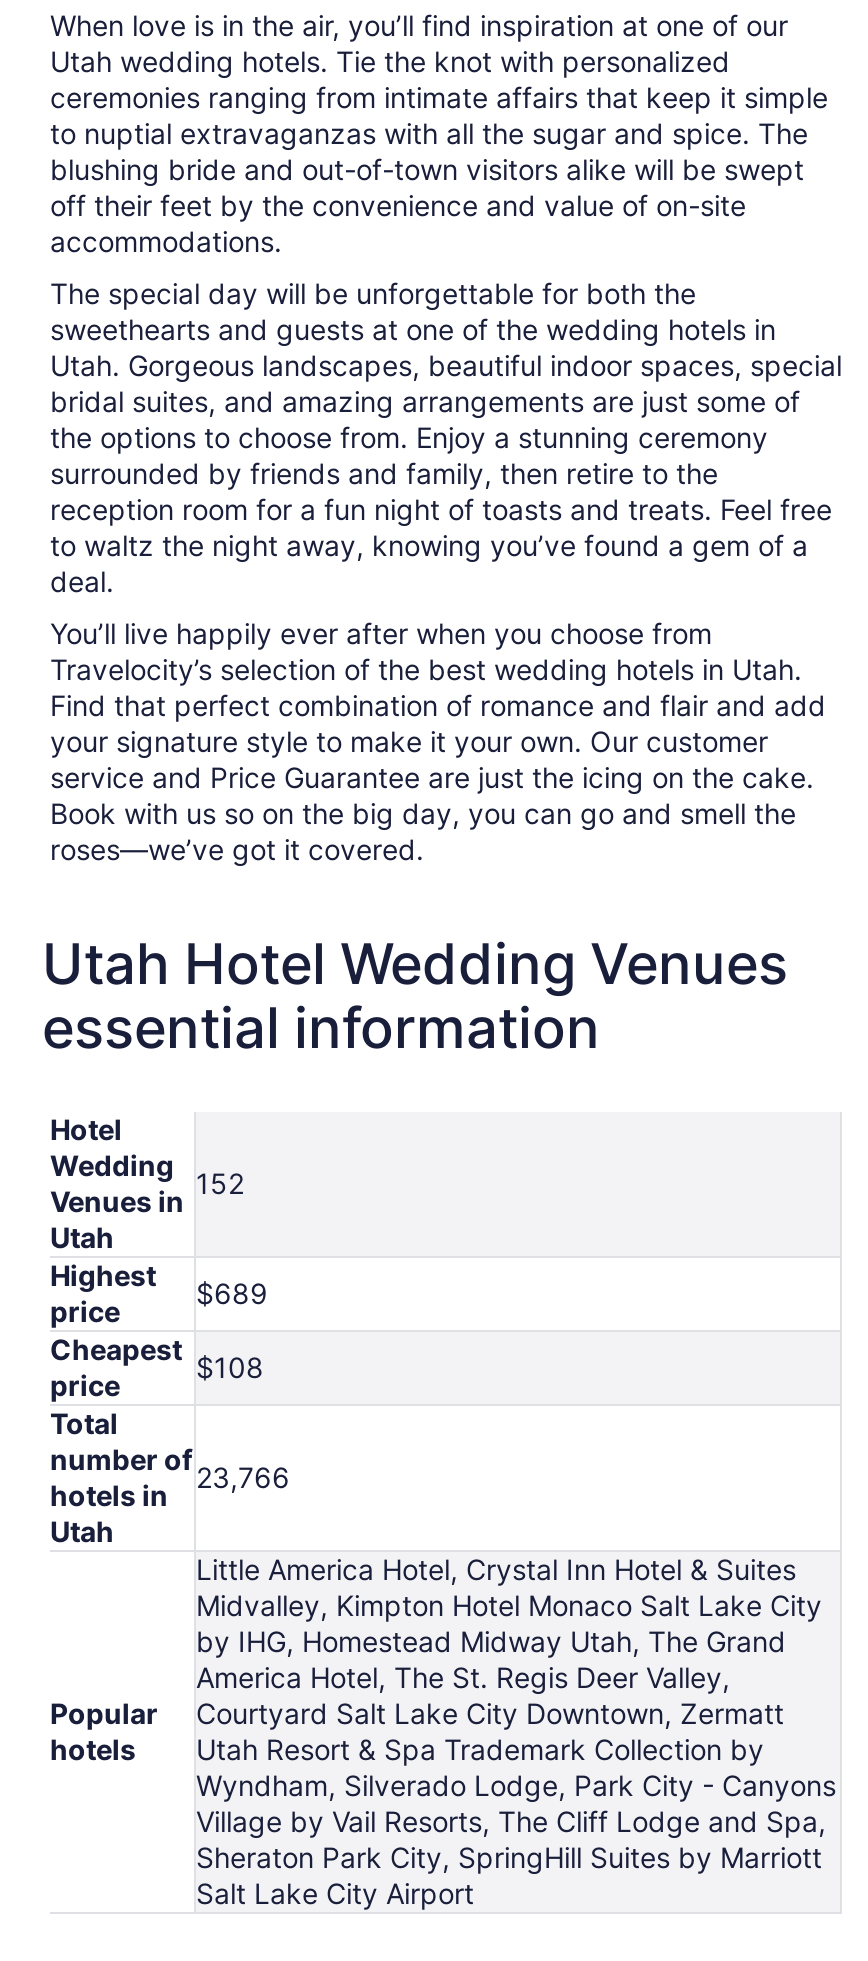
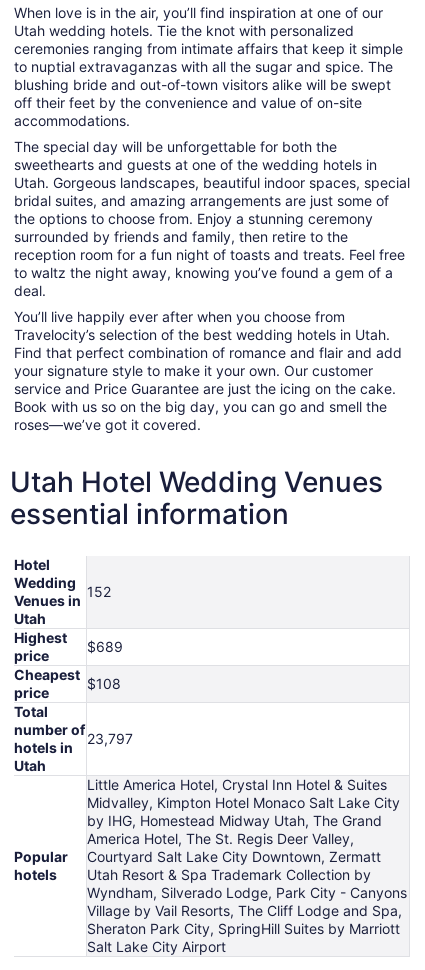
- 23,766
+ 23,797
